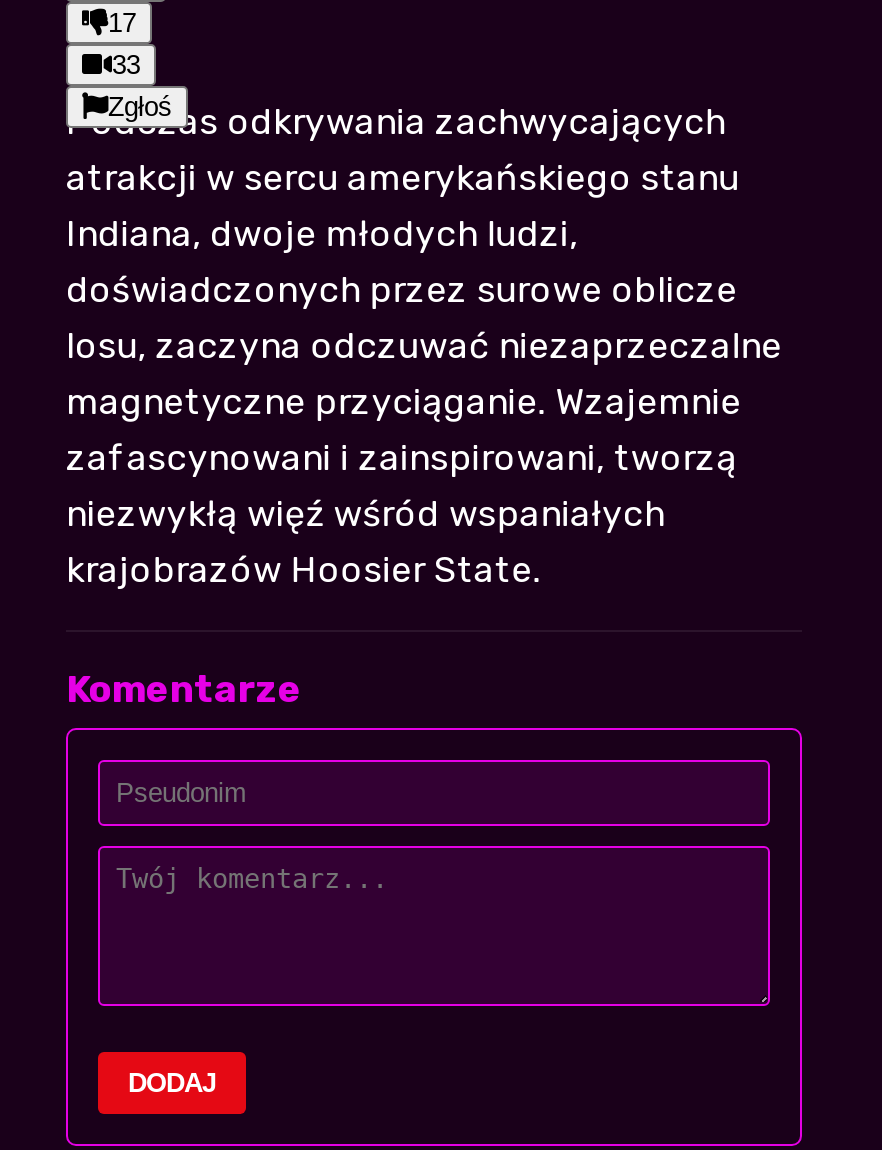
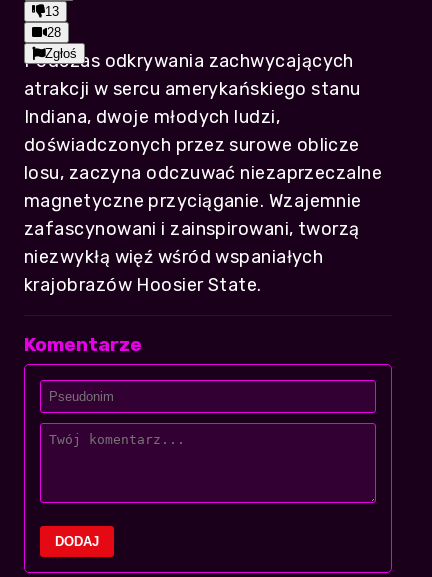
- 17
+ 13

- 33
+ 28
